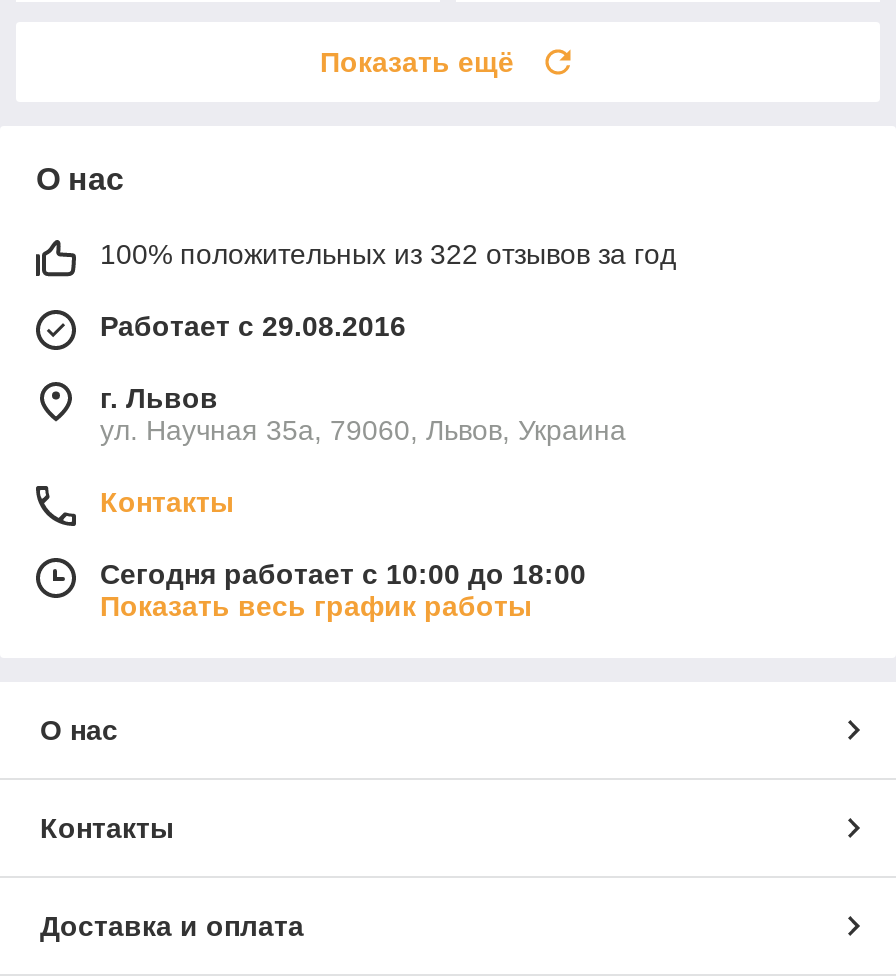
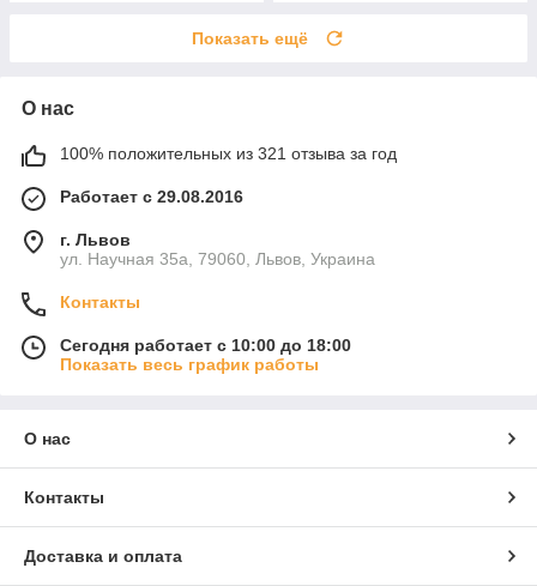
- 100% положительных из 322 отзывов за год
+ 100% положительных из 321 отзыва за год
